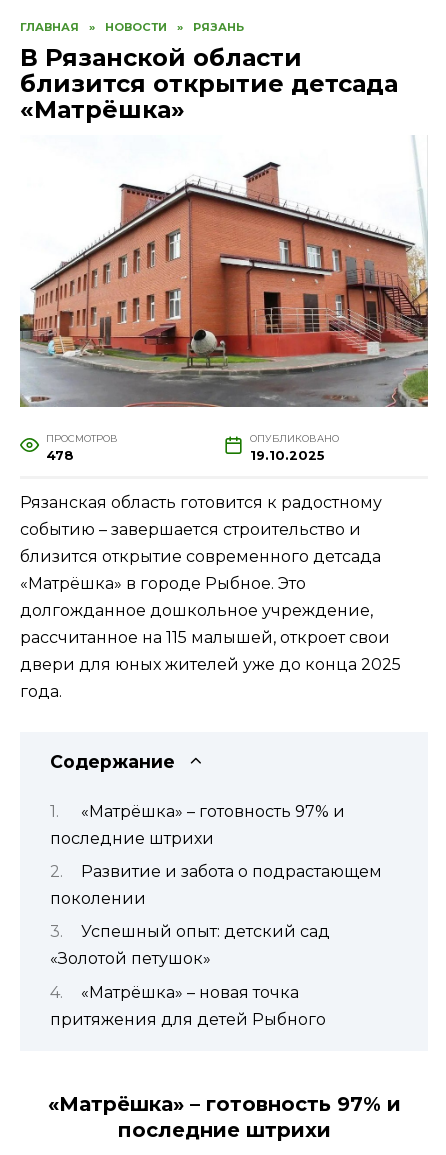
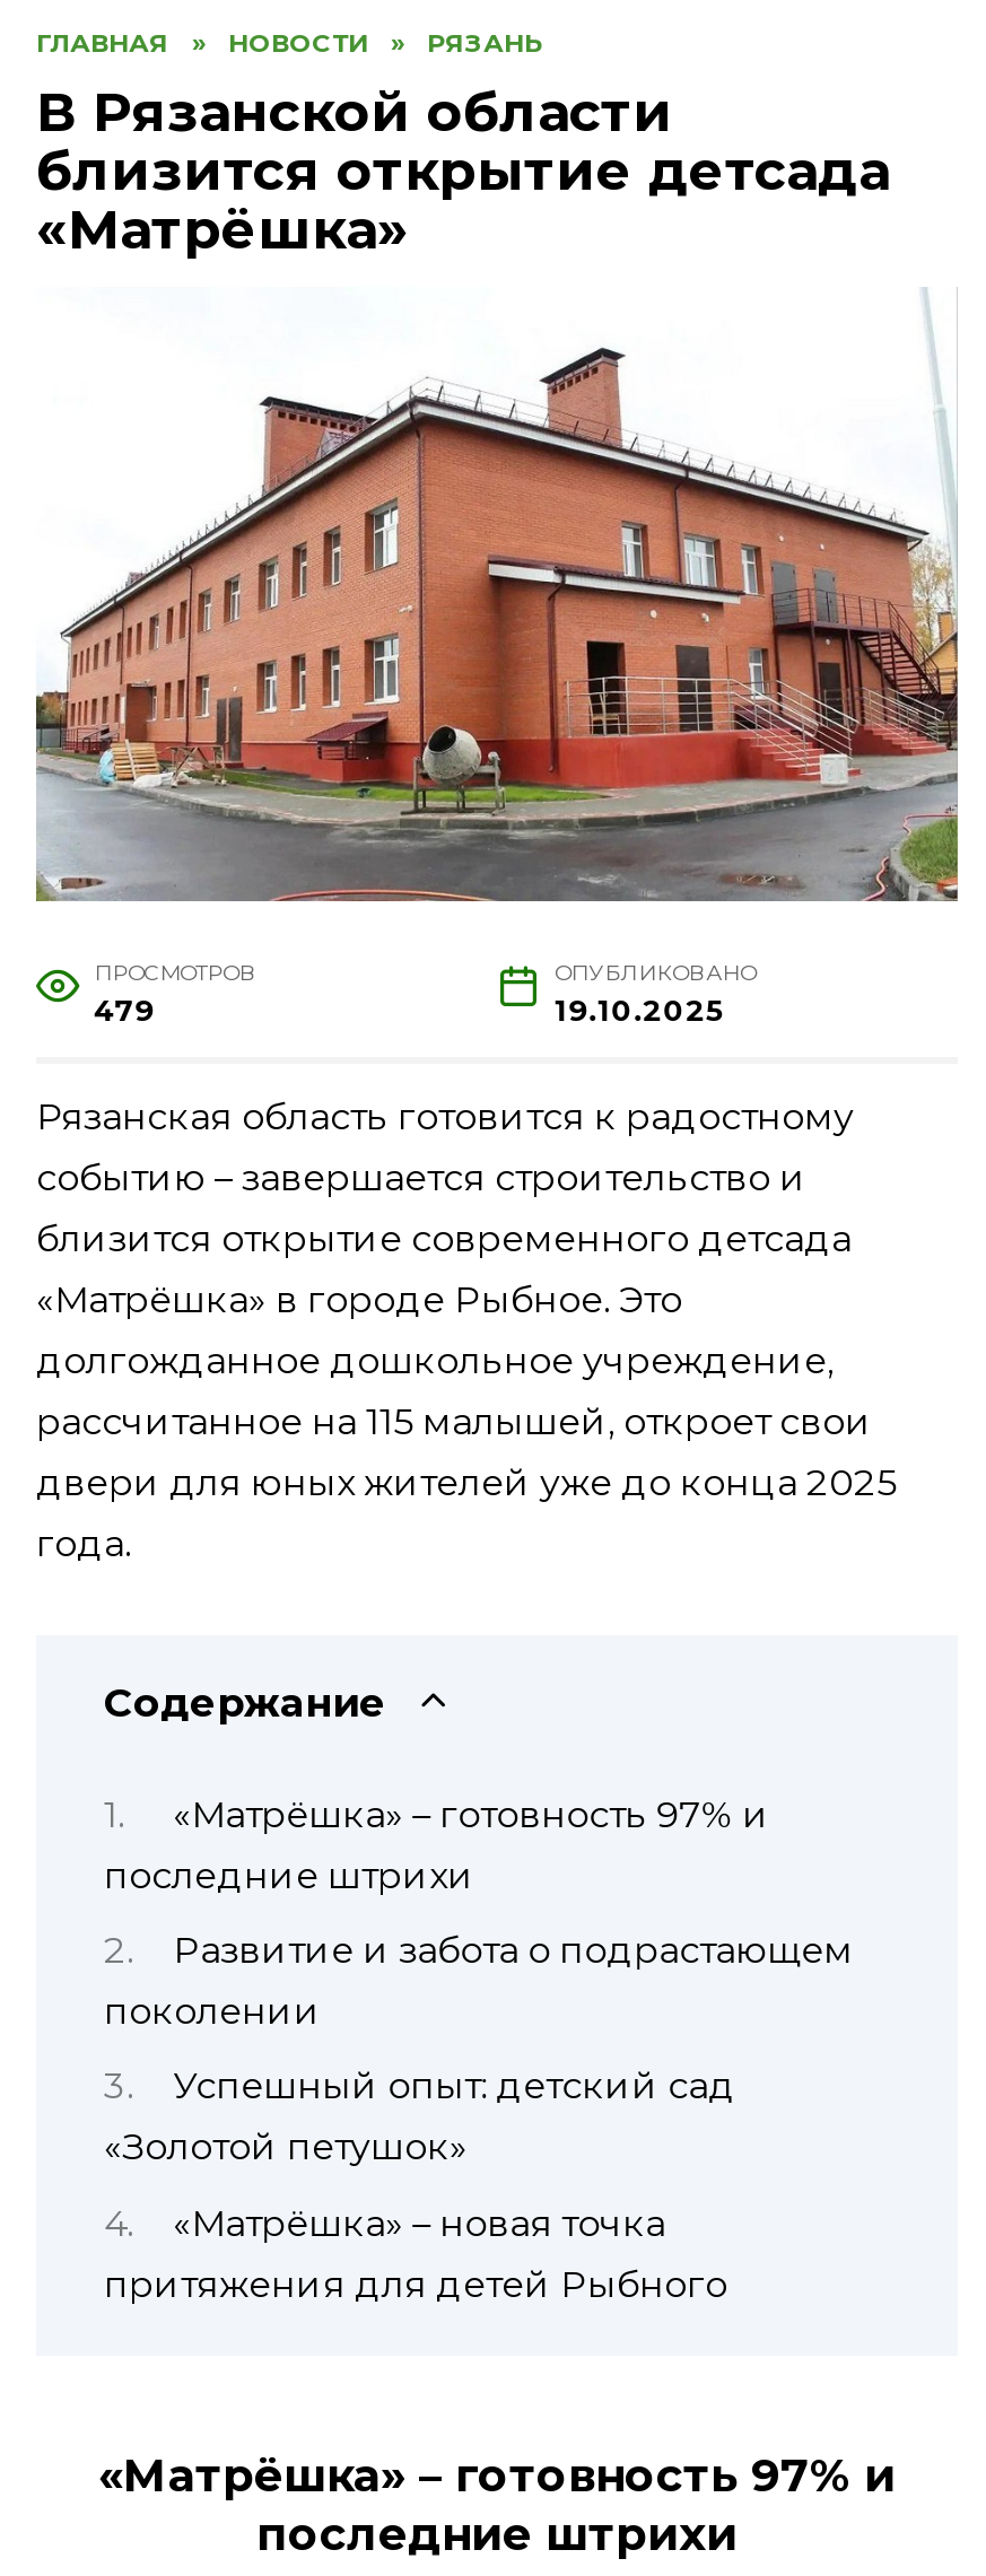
- 478
+ 479
